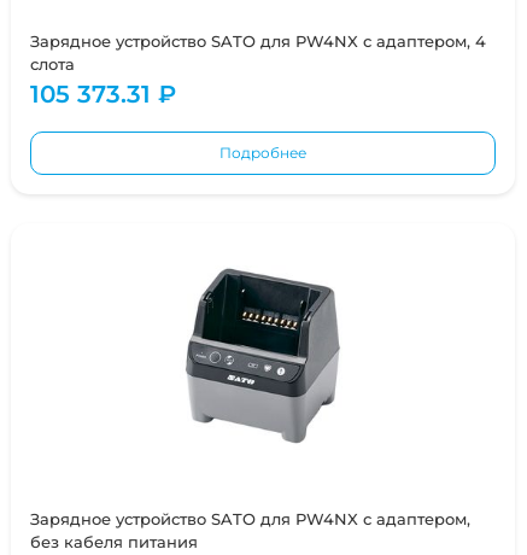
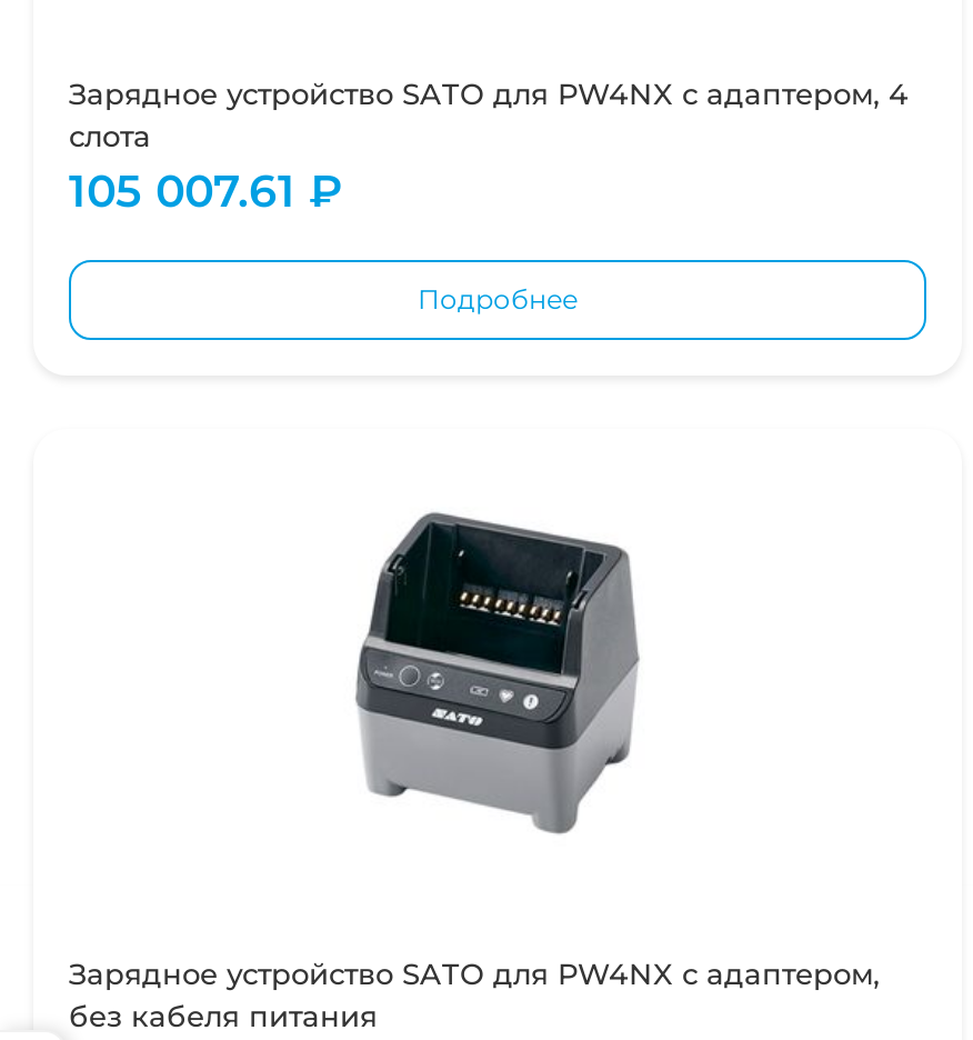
- 105 373.31 ₽
+ 105 007.61 ₽
